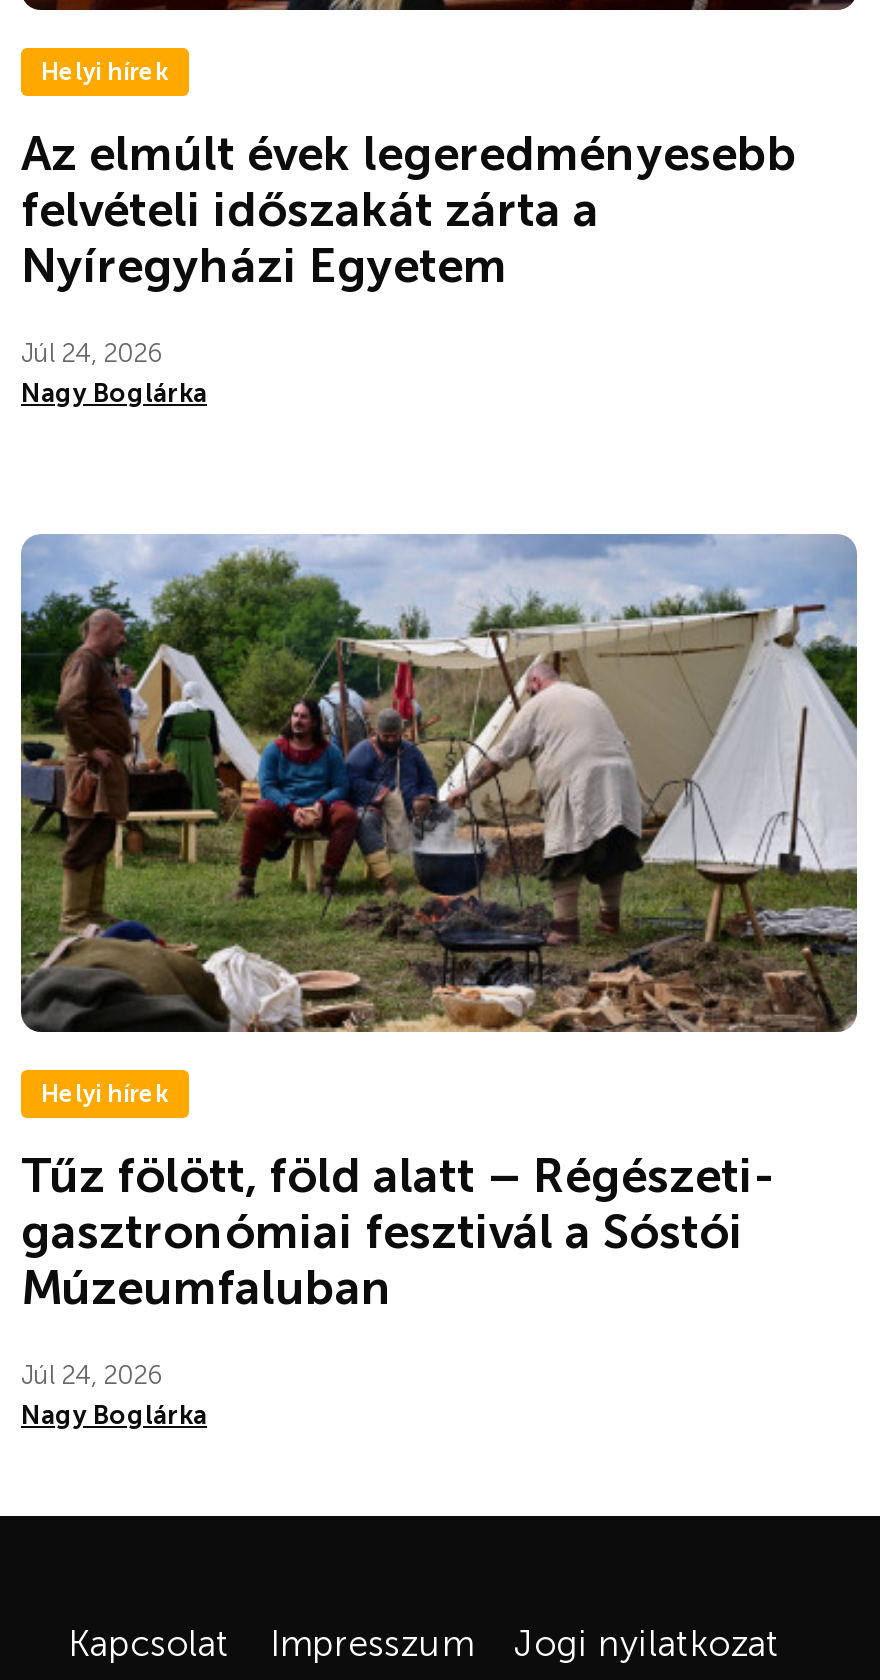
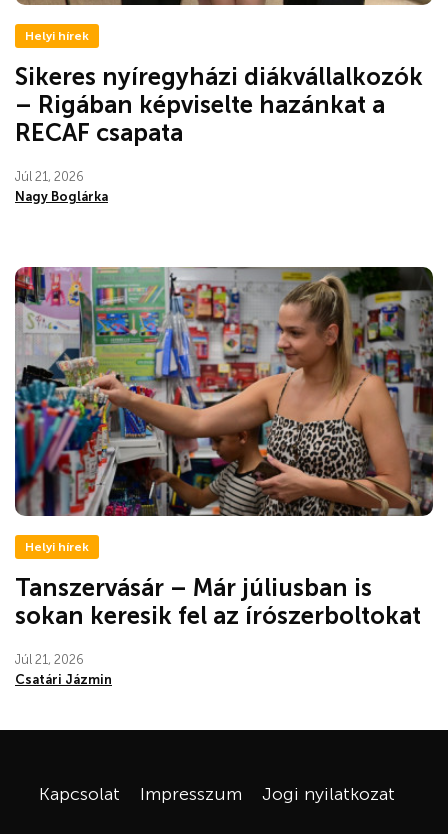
- Az elmúlt évek legeredményesebb
- felvételi időszakát zárta a
- Nyíregyházi Egyetem
+ Sikeres nyíregyházi diákvállalkozók
+ – Rigában képviselte hazánkat a
+ RECAF csapata

- Júl 24, 2026
+ Júl 21, 2026

- [image]
+ [image]

- Tűz fölött, föld alatt – Régészeti-
- gasztronómiai fesztivál a Sóstói
- Múzeumfaluban
+ Tanszervásár – Már júliusban is
+ sokan keresik fel az írószerboltokat

- Júl 24, 2026
- Nagy Boglárka
+ Júl 21, 2026
+ Csatári Jázmin
